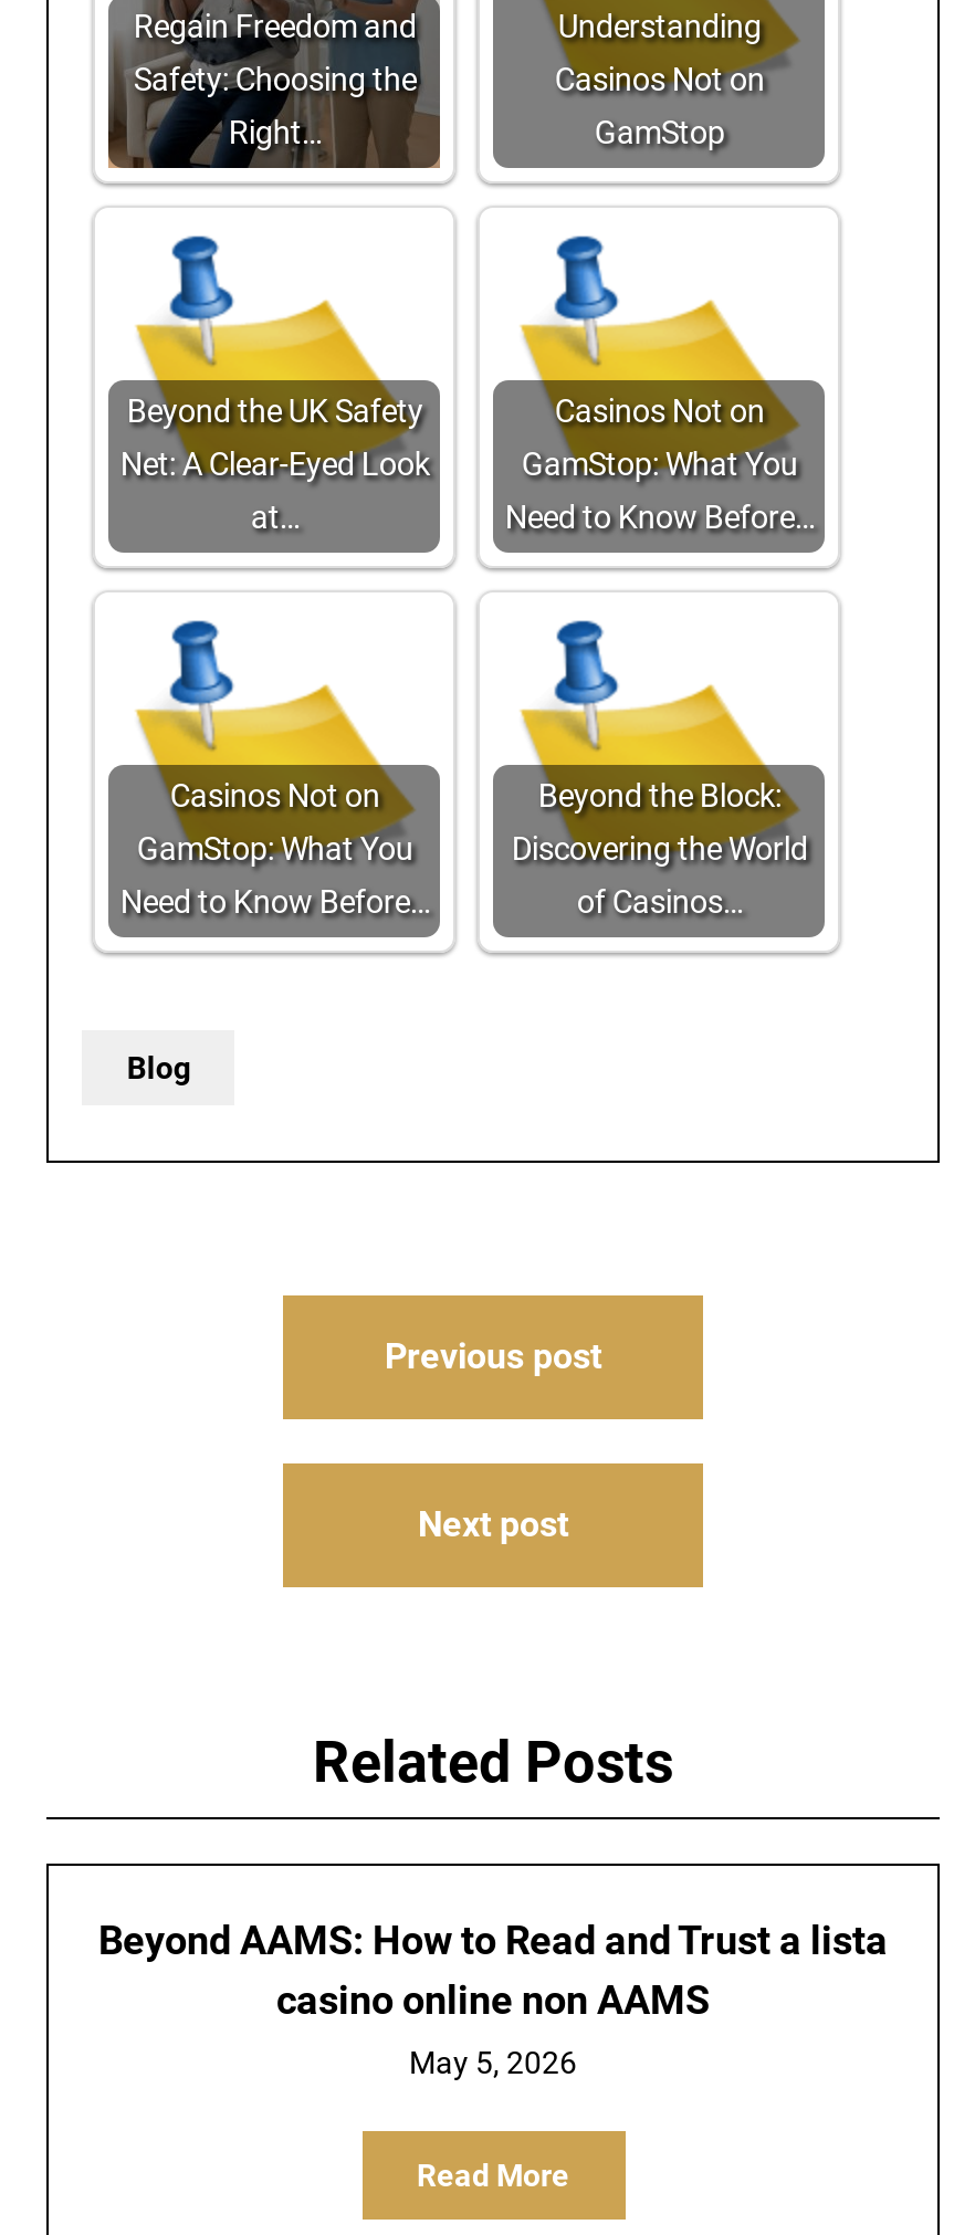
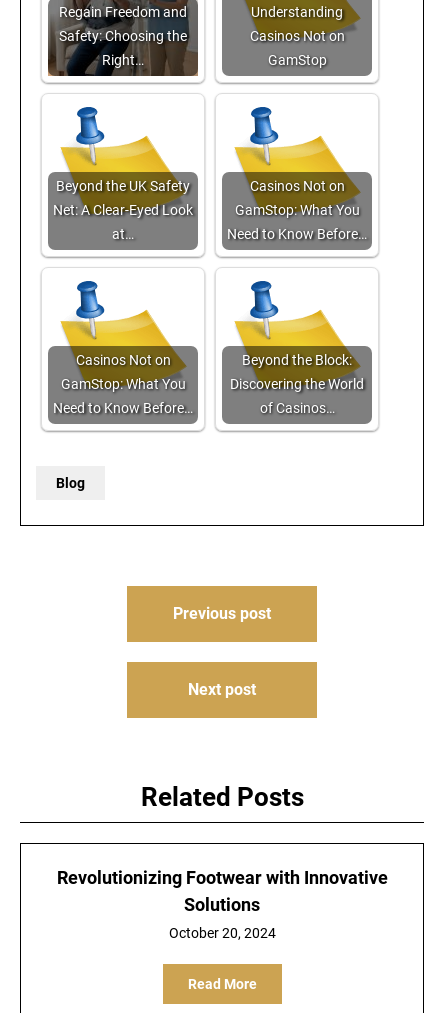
- Beyond AAMS: How to Read and Trust a lista
- casino online non AAMS
+ Revolutionizing Footwear with Innovative
+ Solutions

- May 5, 2026
+ October 20, 2024
